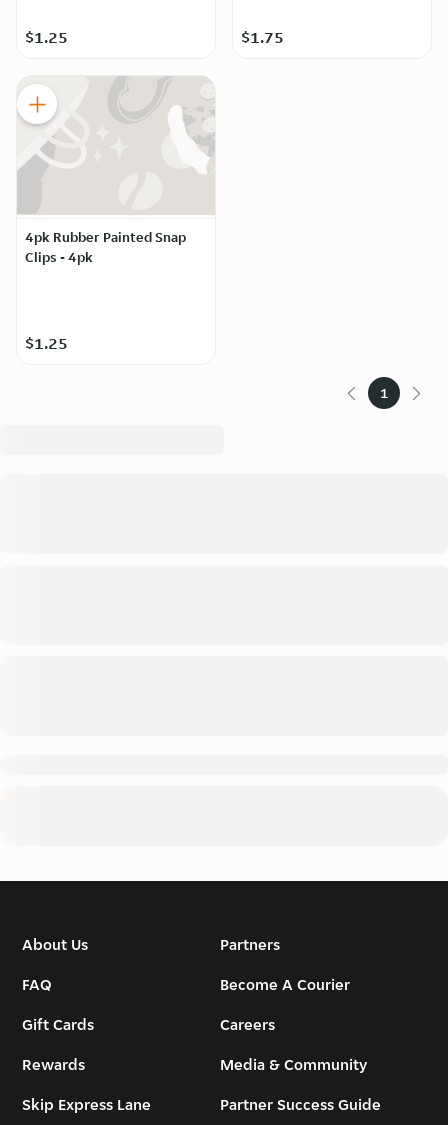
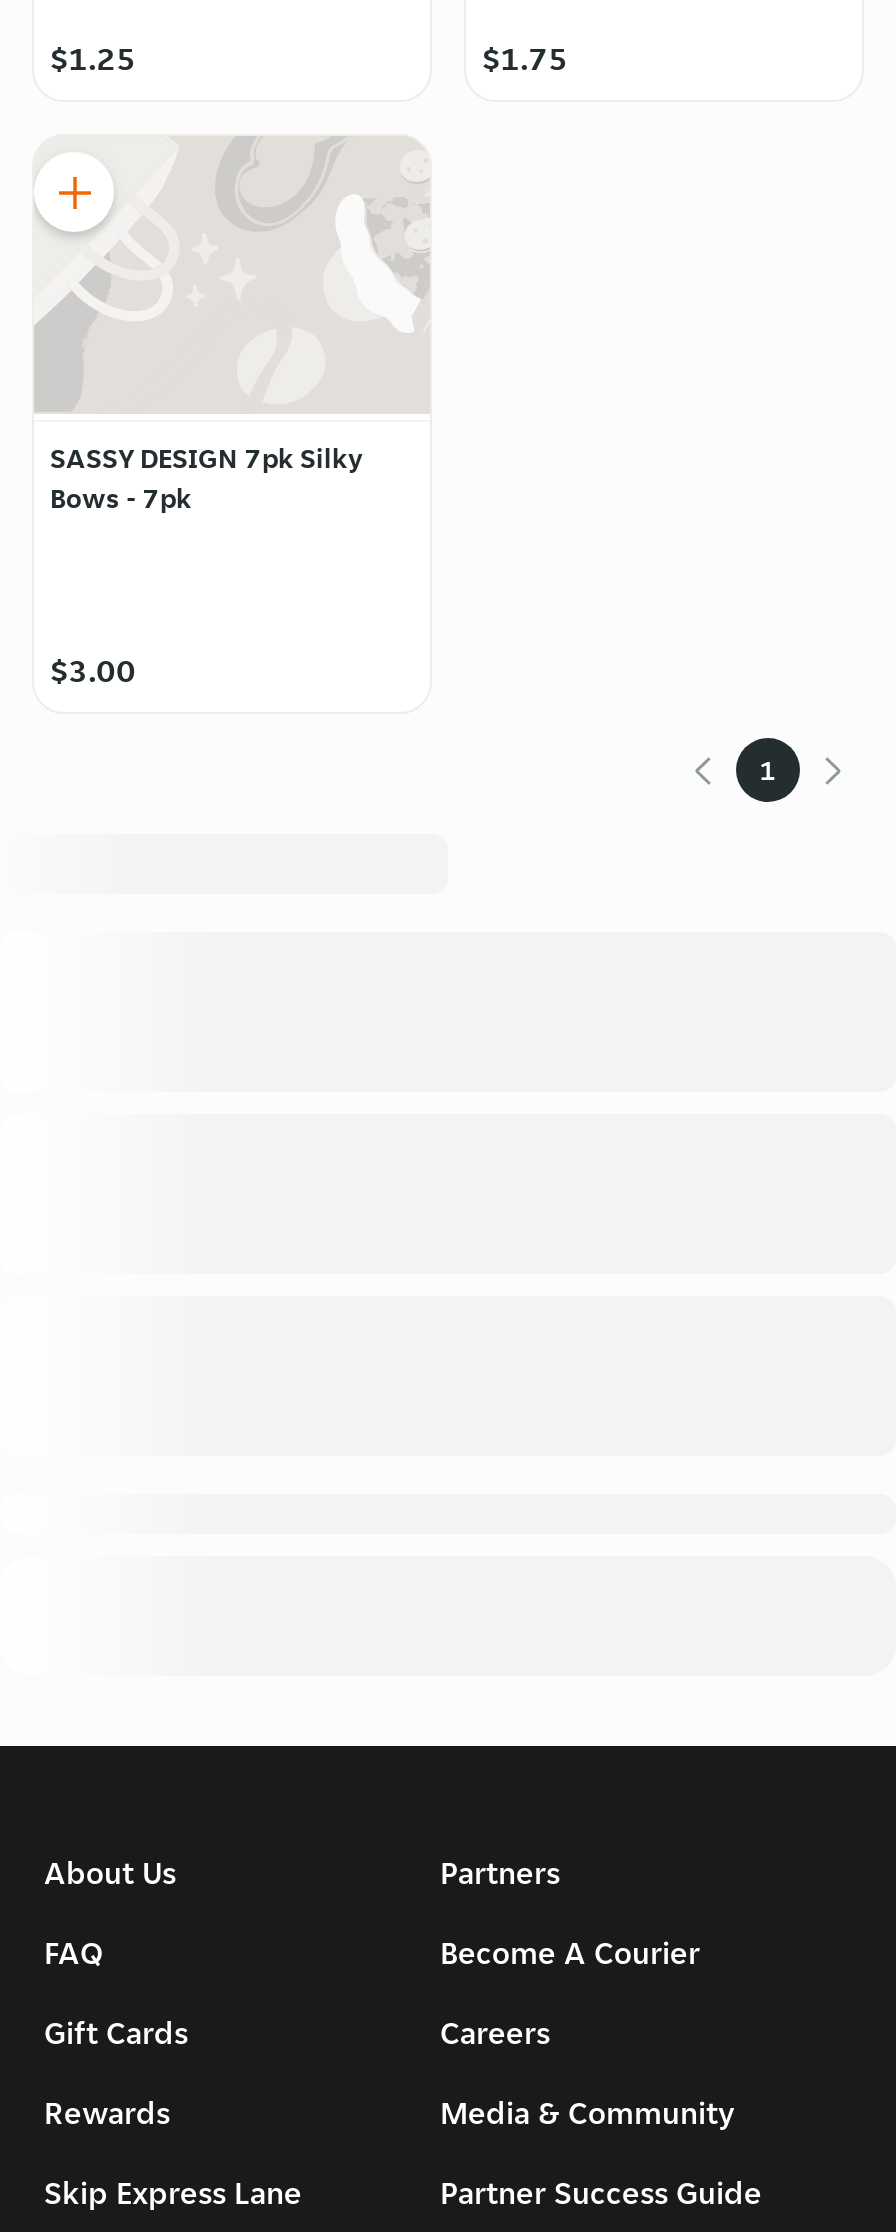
- 4pk Rubber Painted Snap
- Clips - 4pk
+ SASSY DESIGN 7pk Silky
+ Bows - 7pk

- $1.25
+ $3.00
